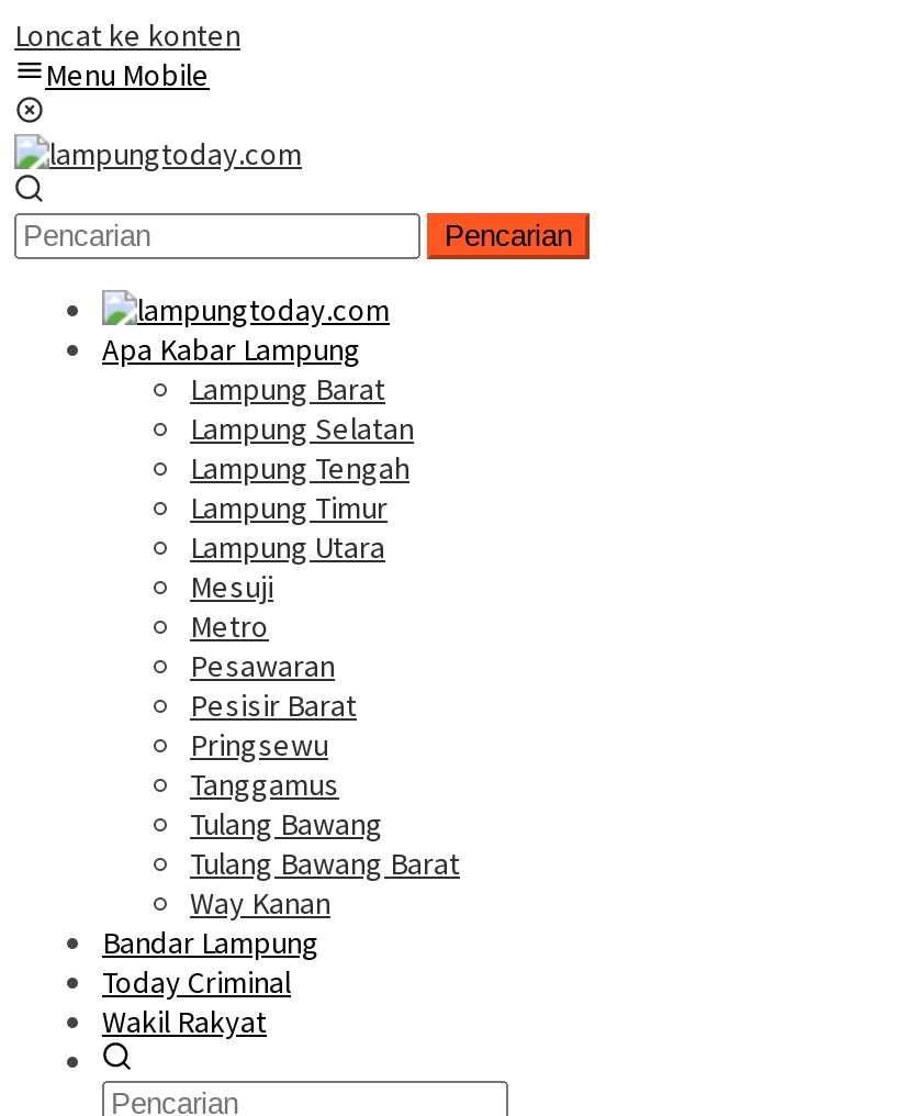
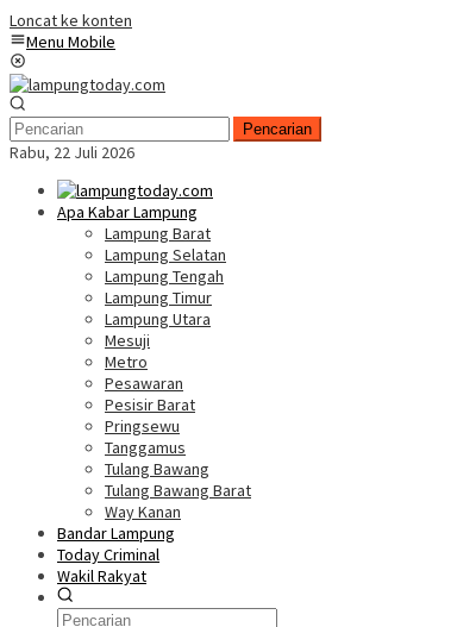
+ Rabu, 22 Juli 2026
